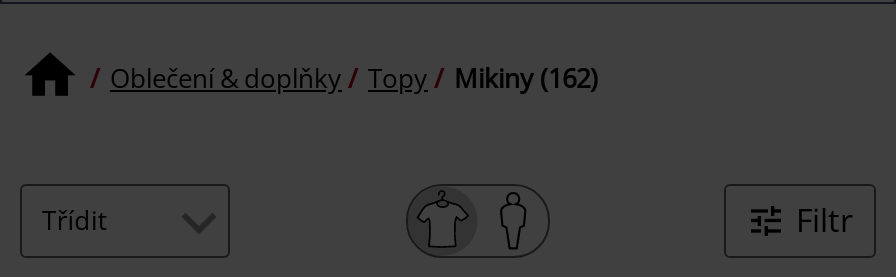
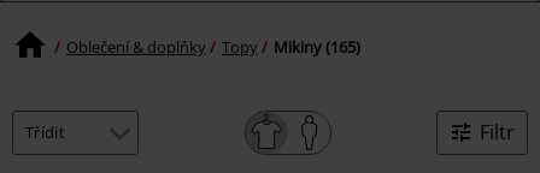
- Oblečení & doplňky Topy Mikiny (162)
+ Oblečení & doplňky Topy Mikiny (165)
